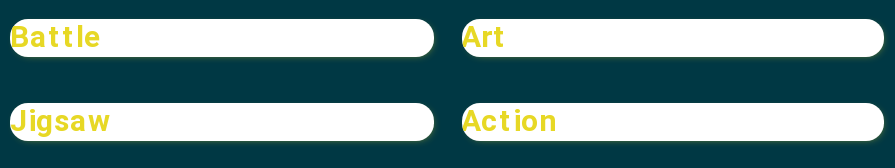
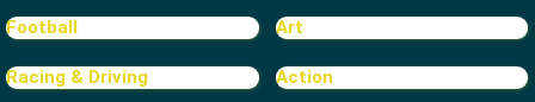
- Battle
+ Football

- Jigsaw
+ Racing & Driving
